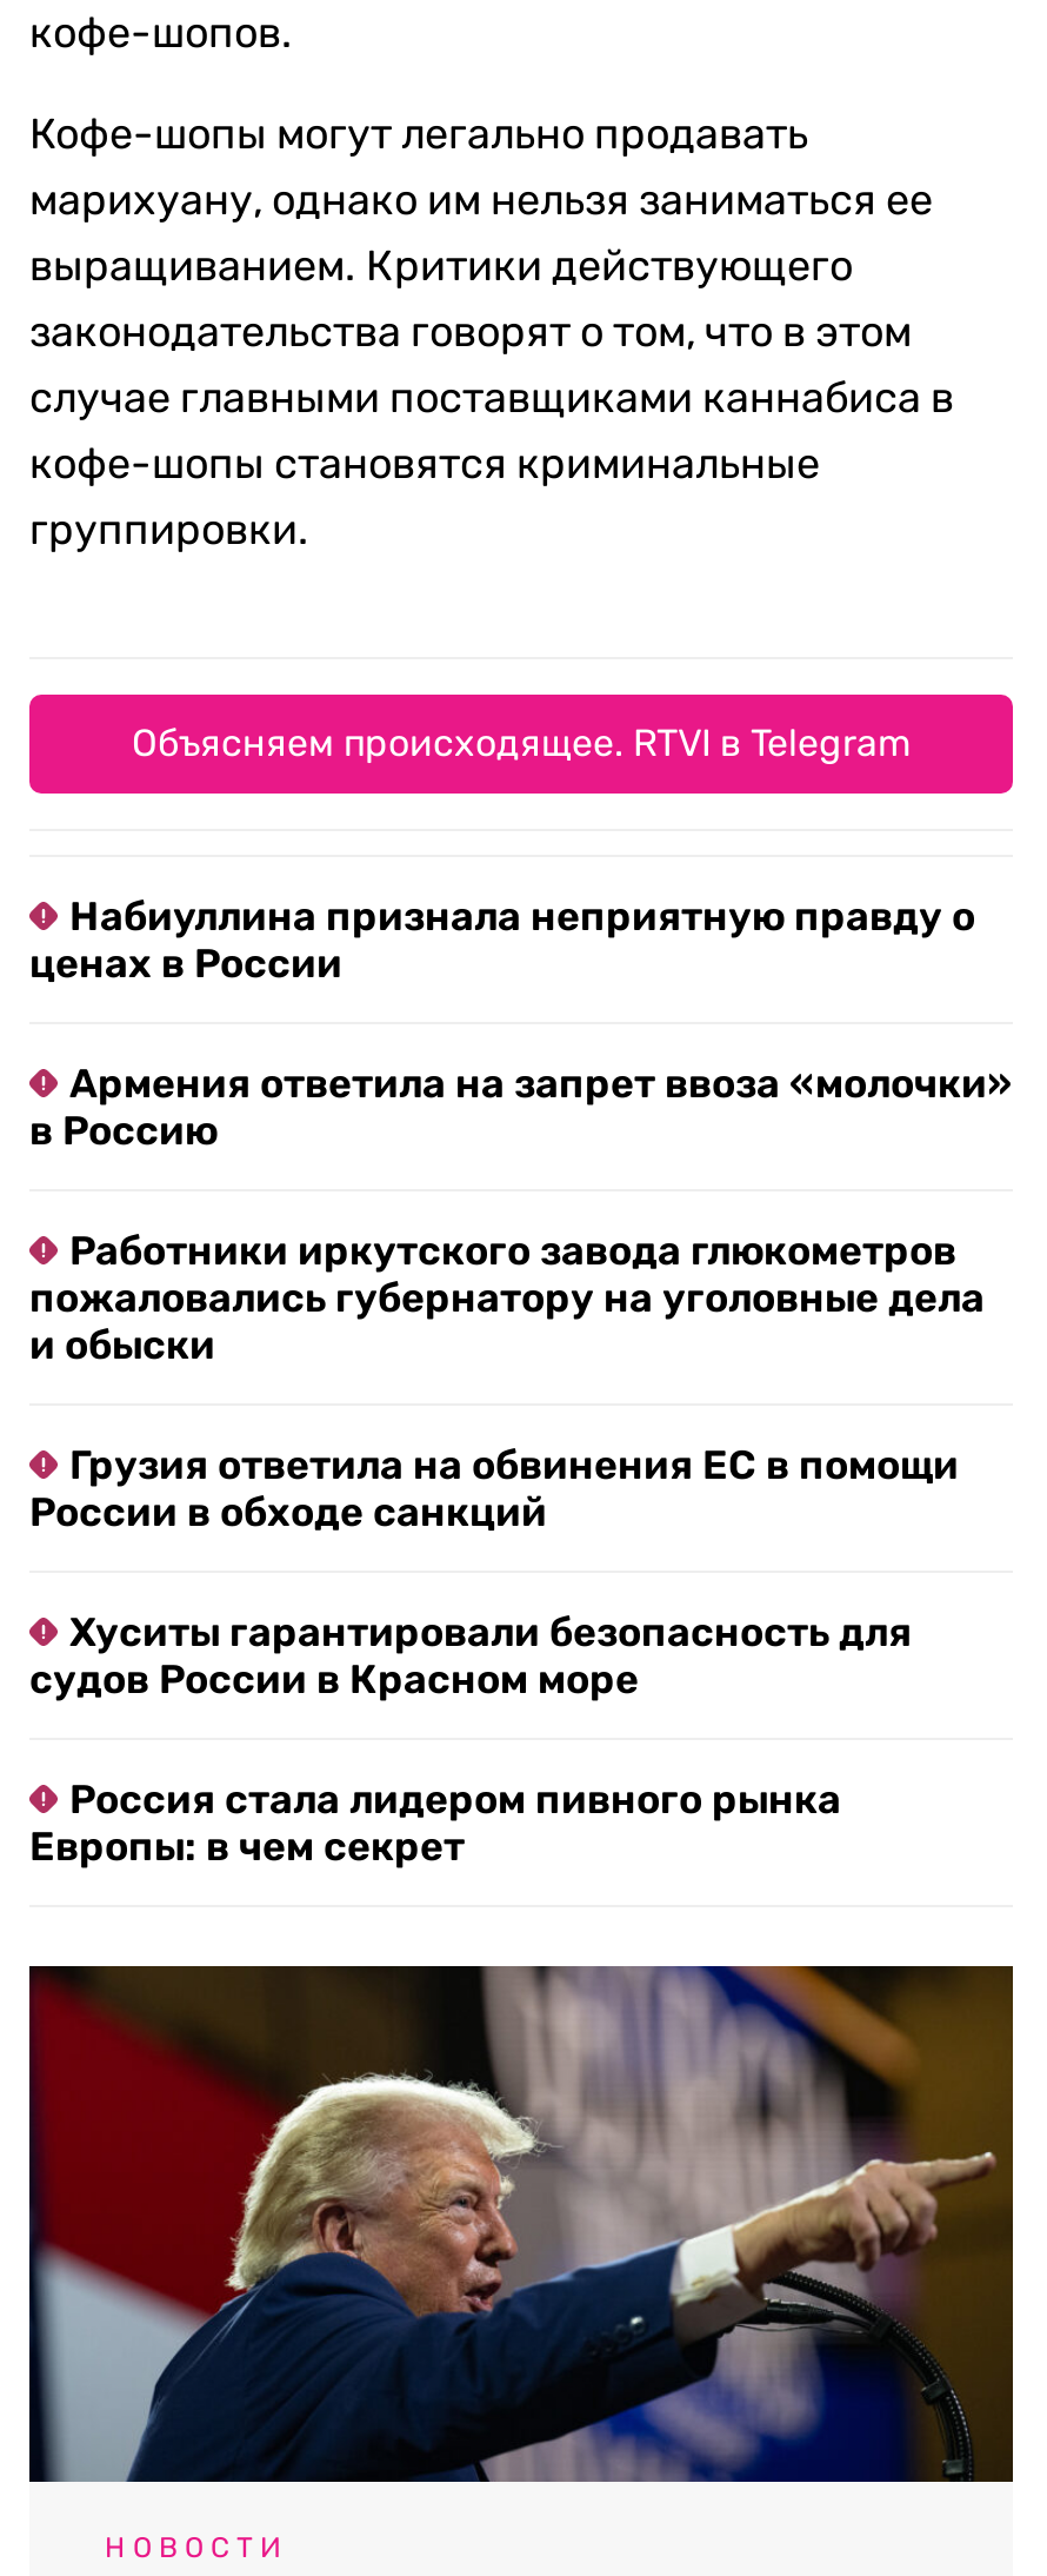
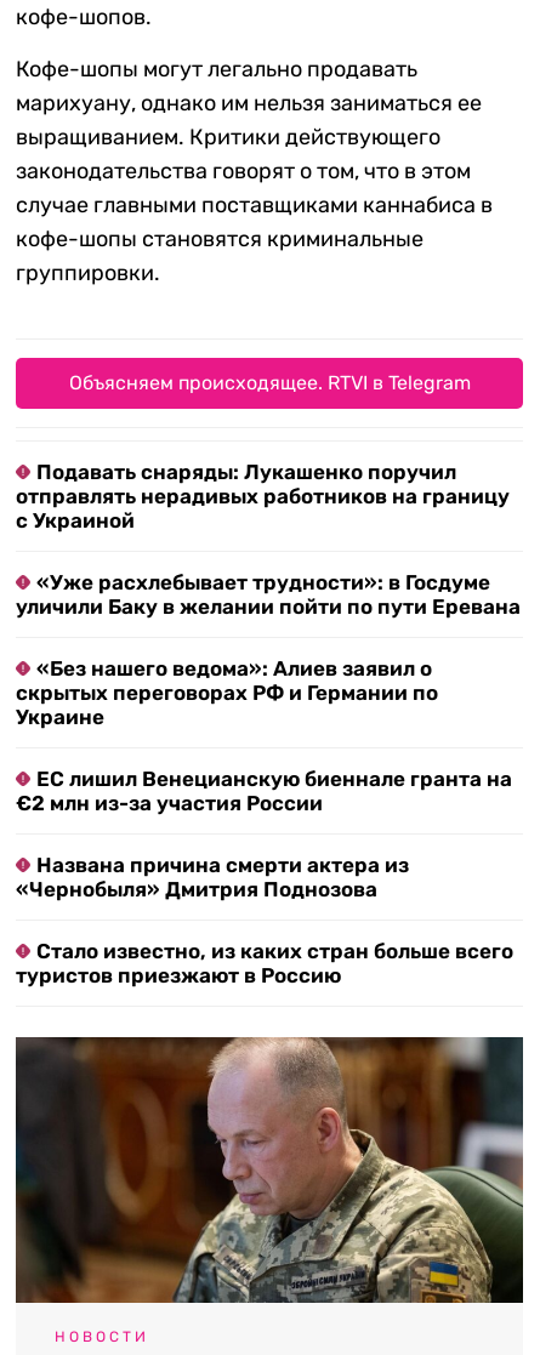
- Набиуллина признала неприятную правду о
- ценах в России
+ Подавать снаряды: Лукашенко поручил
+ отправлять нерадивых работников на границу
+ с Украиной

- Армения ответила на запрет ввоза «молочки»
- в Россию
+ «Уже расхлебывает трудности»: в Госдуме
+ уличили Баку в желании пойти по пути Еревана

- Работники иркутского завода глюкометров
- пожаловались губернатору на уголовные дела
- и обыски
+ «Без нашего ведома»: Алиев заявил о
+ скрытых переговорах РФ и Германии по
+ Украине

- Грузия ответила на обвинения ЕС в помощи
- России в обходе санкций
+ ЕС лишил Венецианскую биеннале гранта на
+ €2 млн из-за участия России

- Хуситы гарантировали безопасность для
- судов России в Красном море
+ Названа причина смерти актера из
+ «Чернобыля» Дмитрия Поднозова

- Россия стала лидером пивного рынка
- Европы: в чем секрет
+ Стало известно, из каких стран больше всего
+ туристов приезжают в Россию

- [image]
+ [image]
